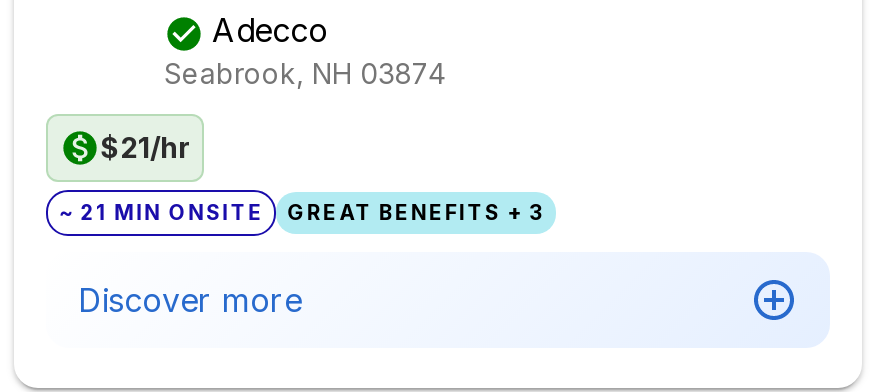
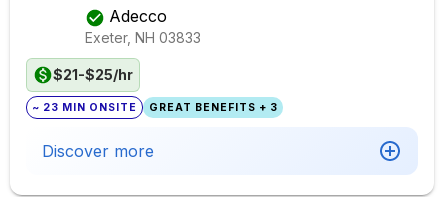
- Seabrook, NH 03874
+ Exeter, NH 03833

- $21/hr
+ $21-$25/hr

- ~ 21 MIN ONSITE GREAT BENEFITS + 3
+ ~ 23 MIN ONSITE GREAT BENEFITS + 3
